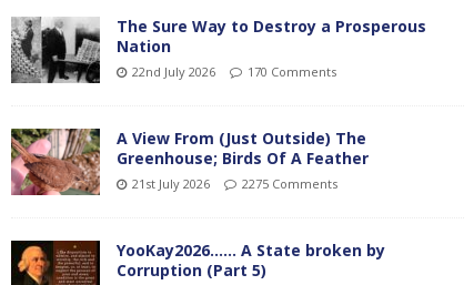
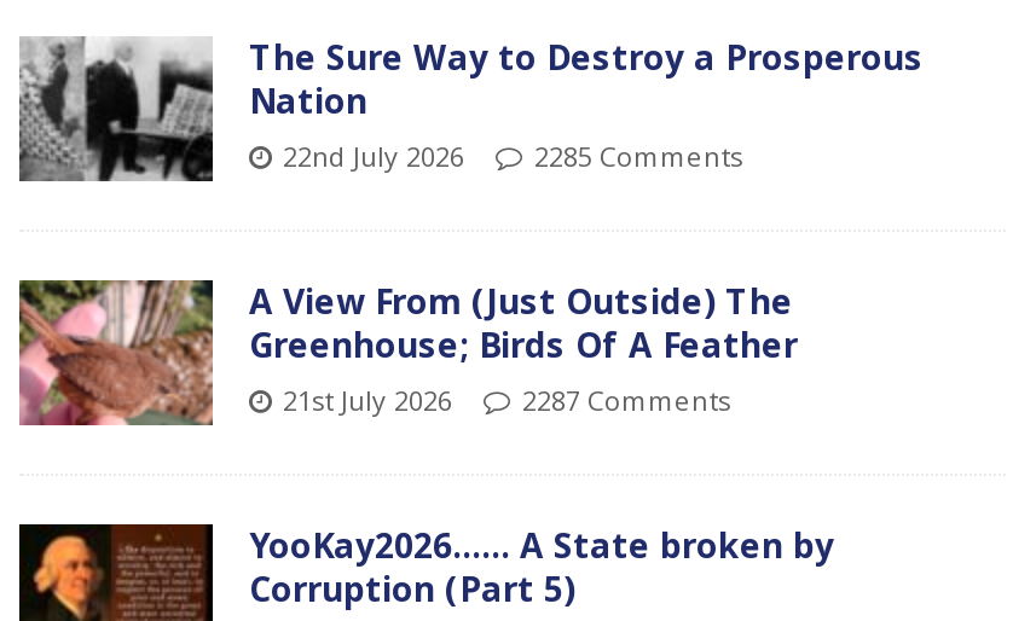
- 22nd July 2026 170 Comments
+ 22nd July 2026 2285 Comments

- 21st July 2026 2275 Comments
+ 21st July 2026 2287 Comments
